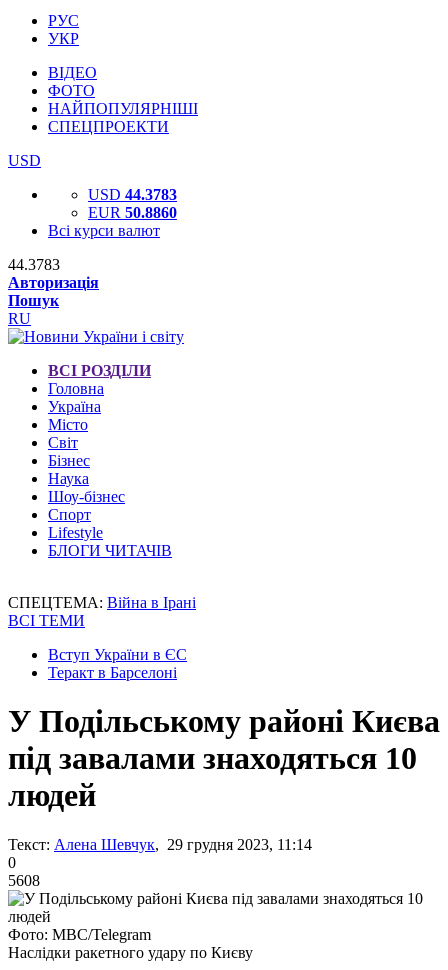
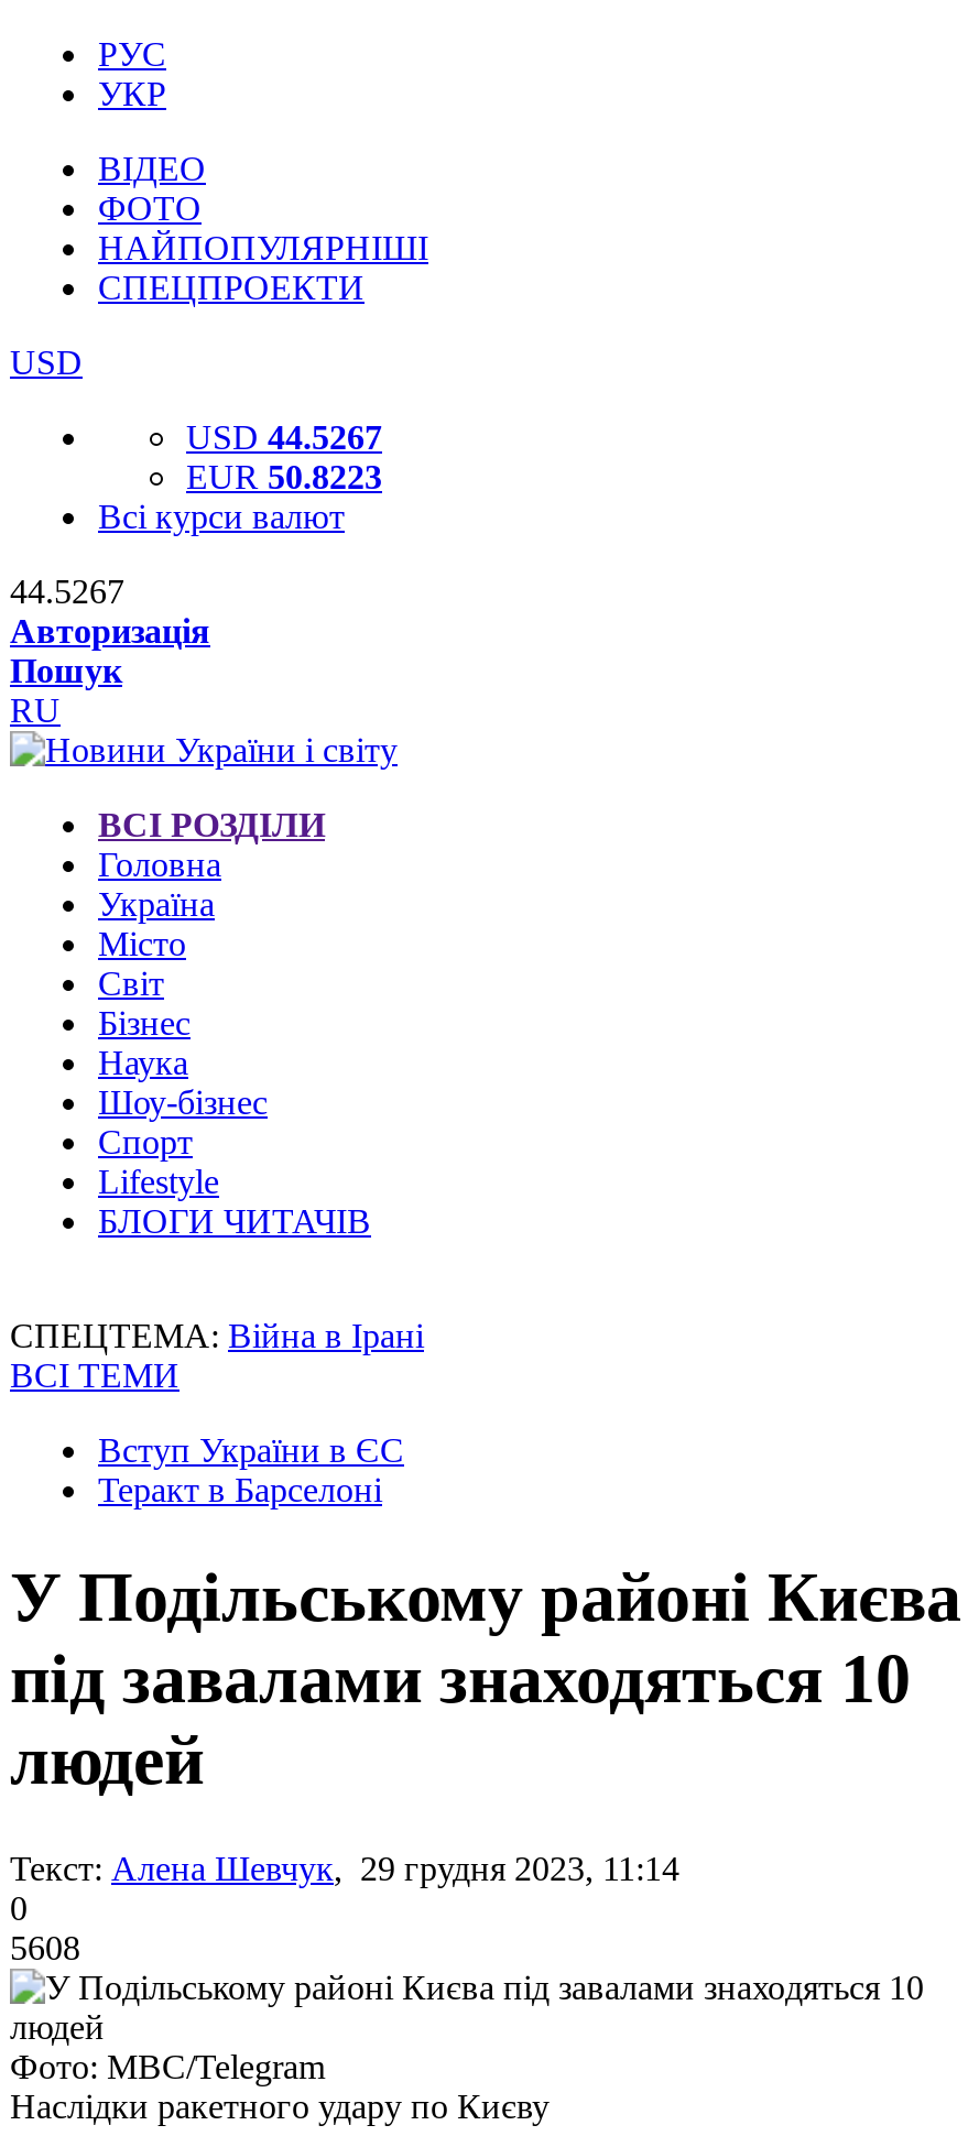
- USD 44.3783
+ USD 44.5267

- EUR 50.8860
+ EUR 50.8223

- 44.3783
+ 44.5267
